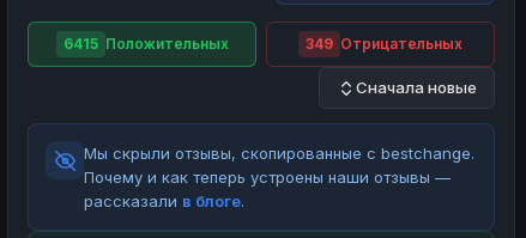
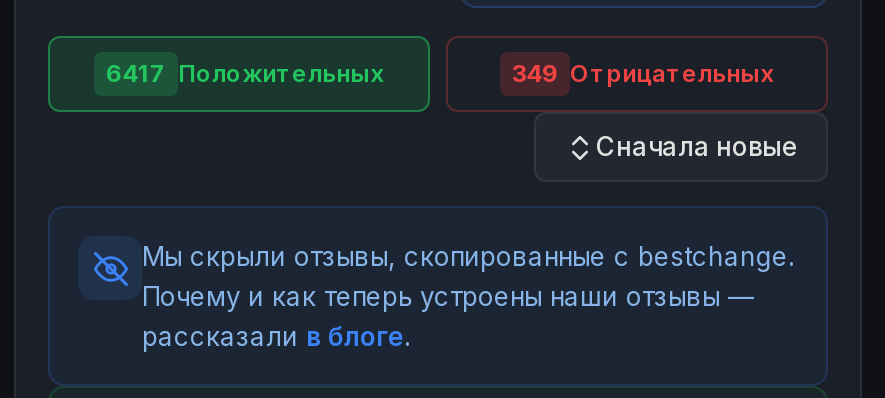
- 6415 Положительных
+ 6417 Положительных
